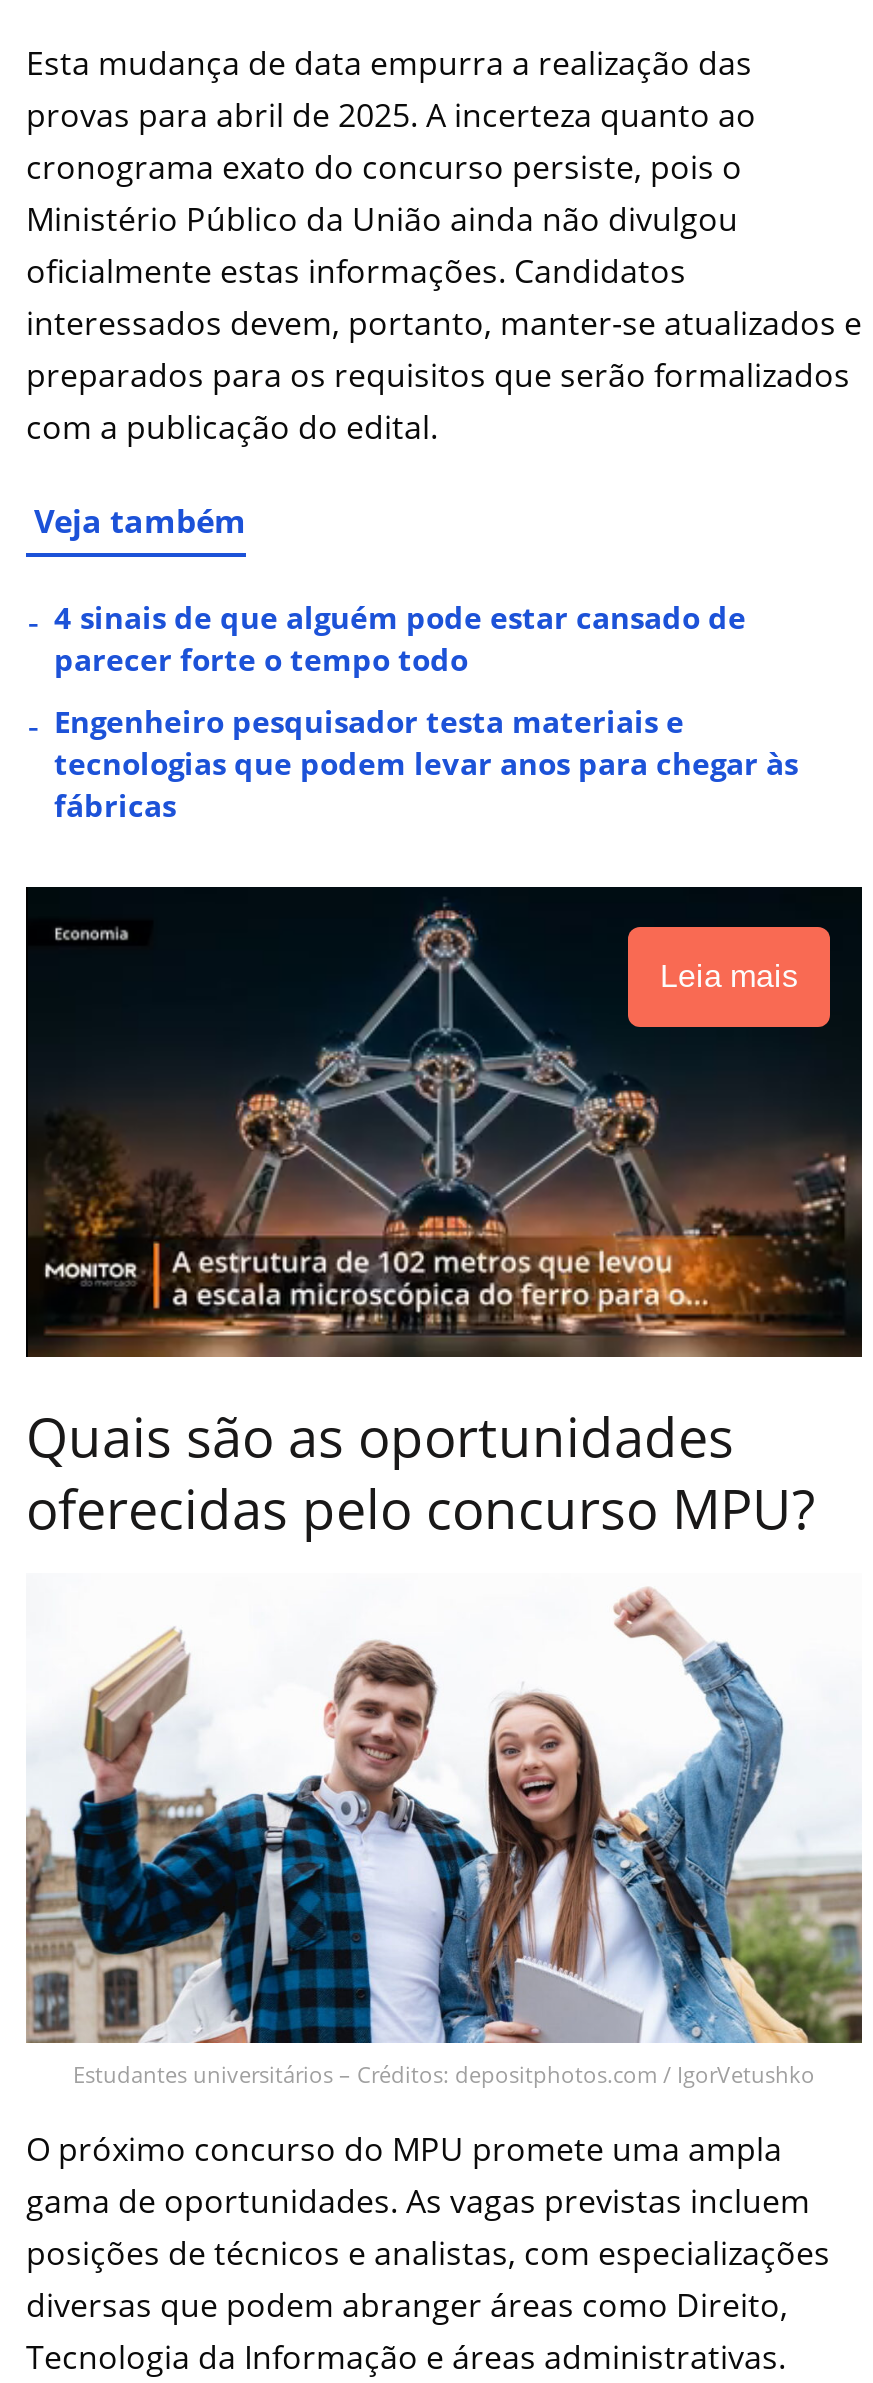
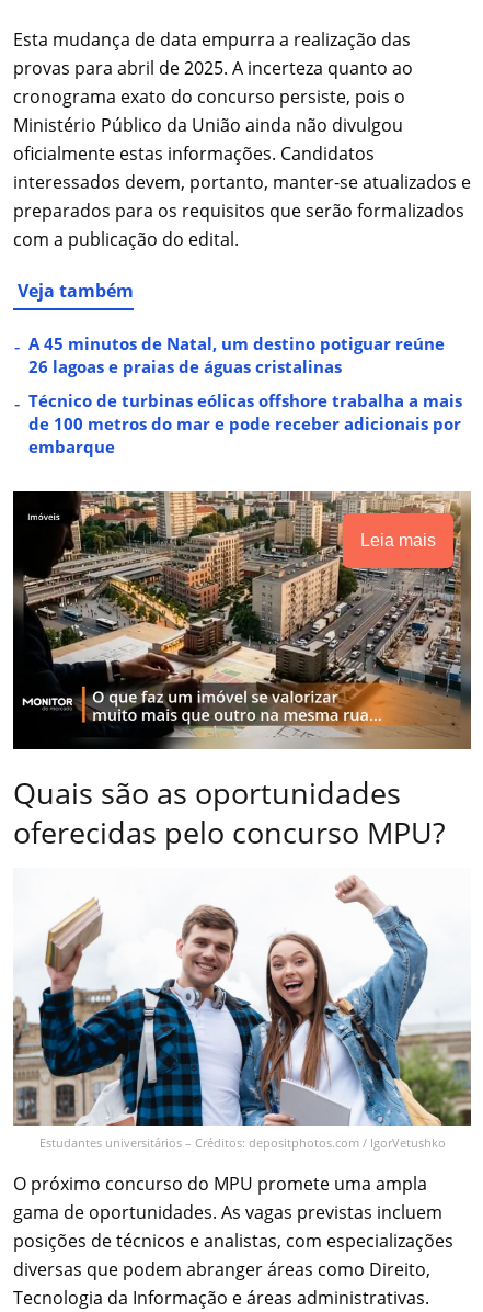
- 4 sinais de que alguém pode estar cansado de
- parecer forte o tempo todo
+ A 45 minutos de Natal, um destino potiguar reúne
+ 26 lagoas e praias de águas cristalinas

- Engenheiro pesquisador testa materiais e
- tecnologias que podem levar anos para chegar às
- fábricas
+ Técnico de turbinas eólicas offshore trabalha a mais
+ de 100 metros do mar e pode receber adicionais por
+ embarque

- [image]
+ [image]
